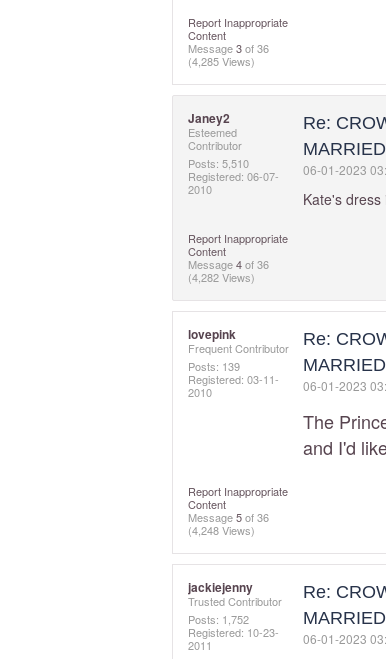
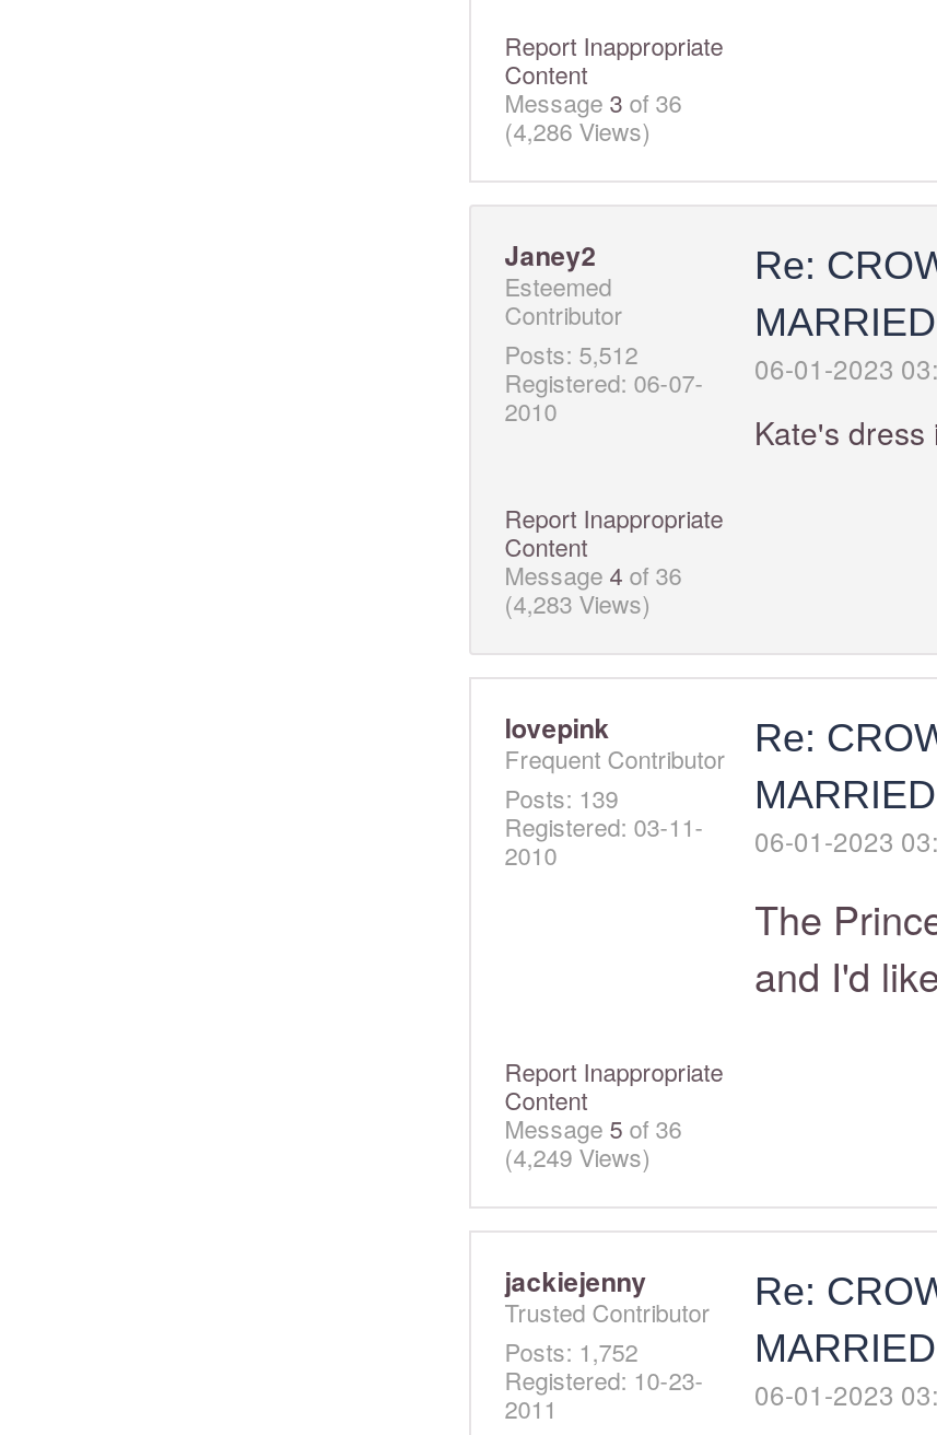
- (4,285 Views)
+ (4,286 Views)

- Posts: 5,510
+ Posts: 5,512

- (4,282 Views)
+ (4,283 Views)

- (4,248 Views)
+ (4,249 Views)
